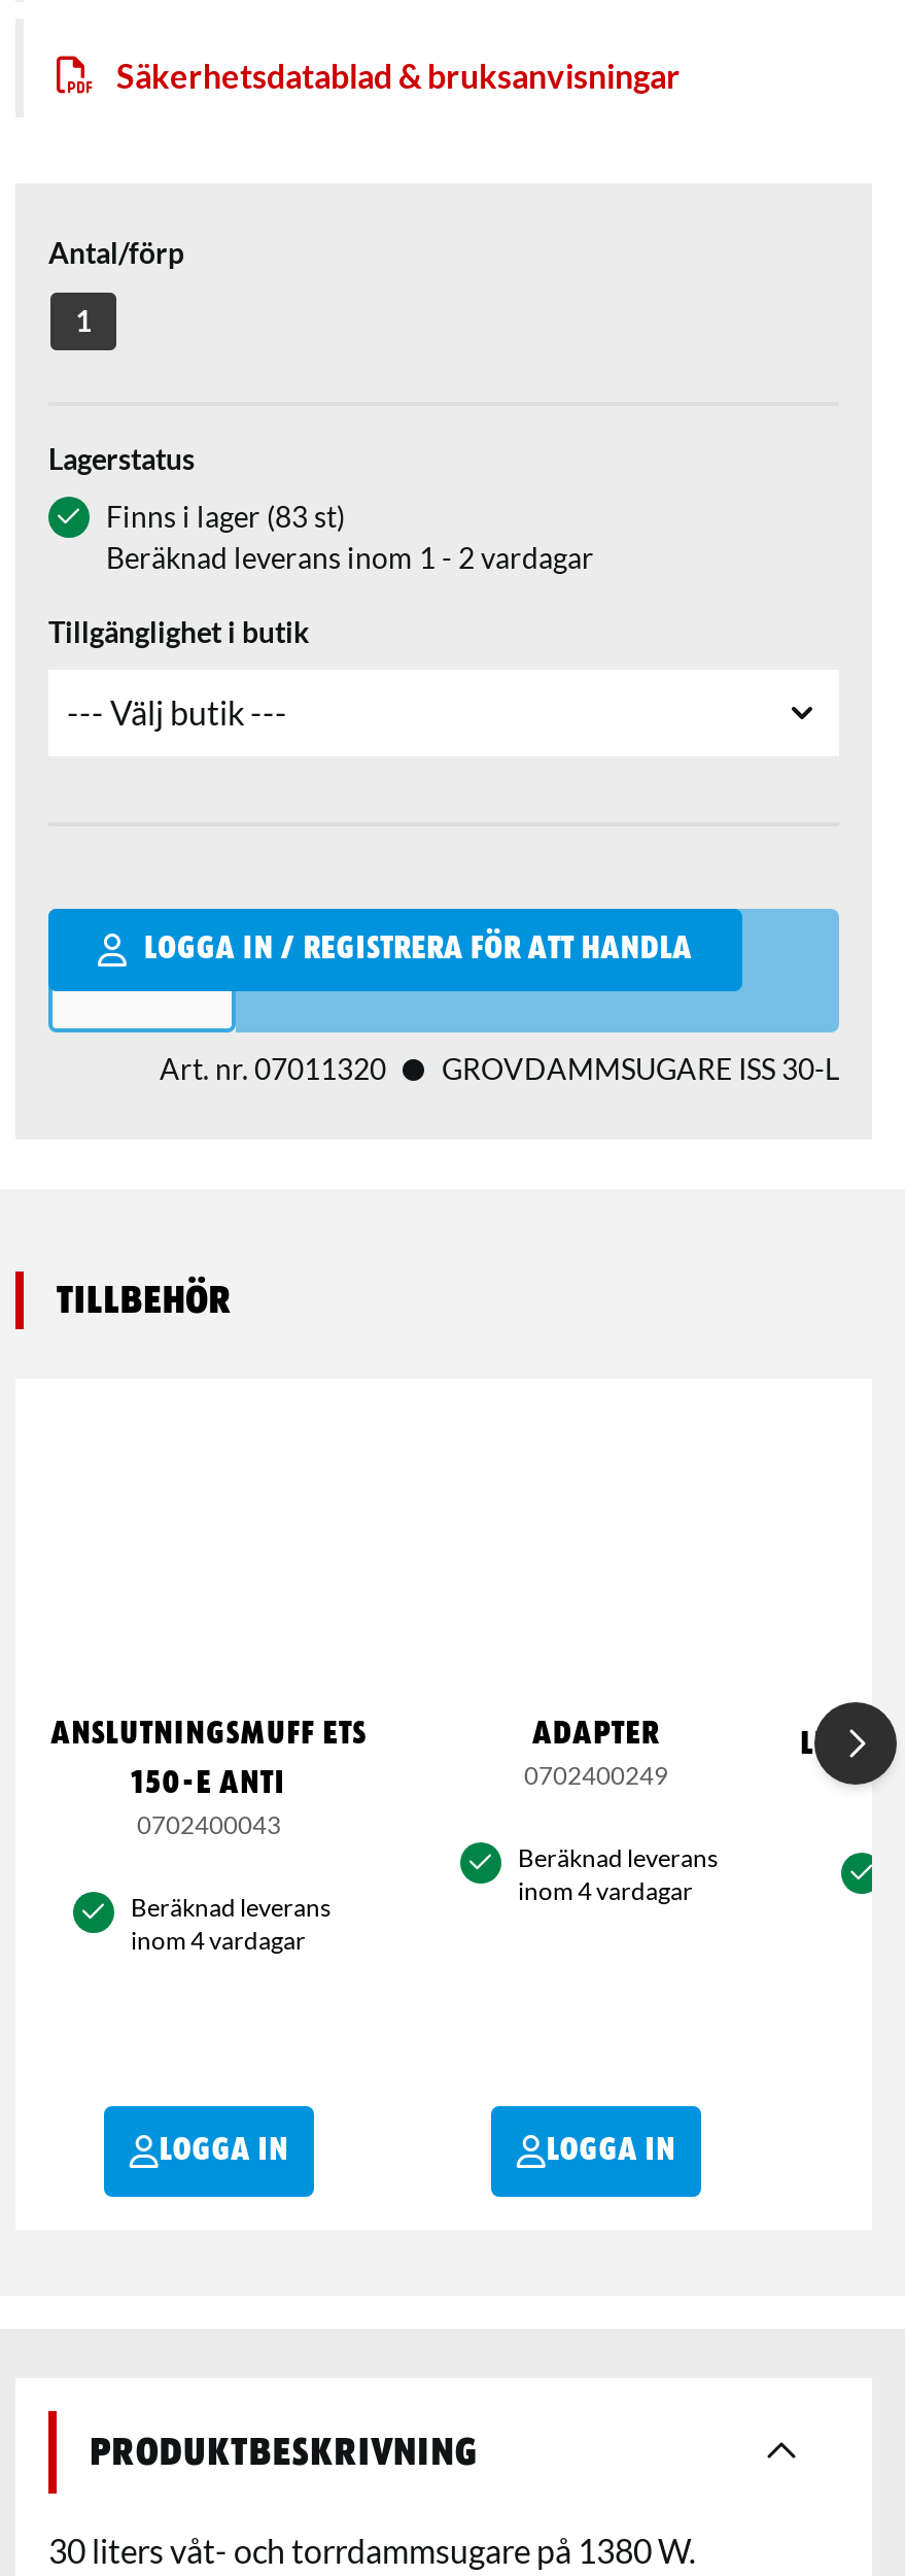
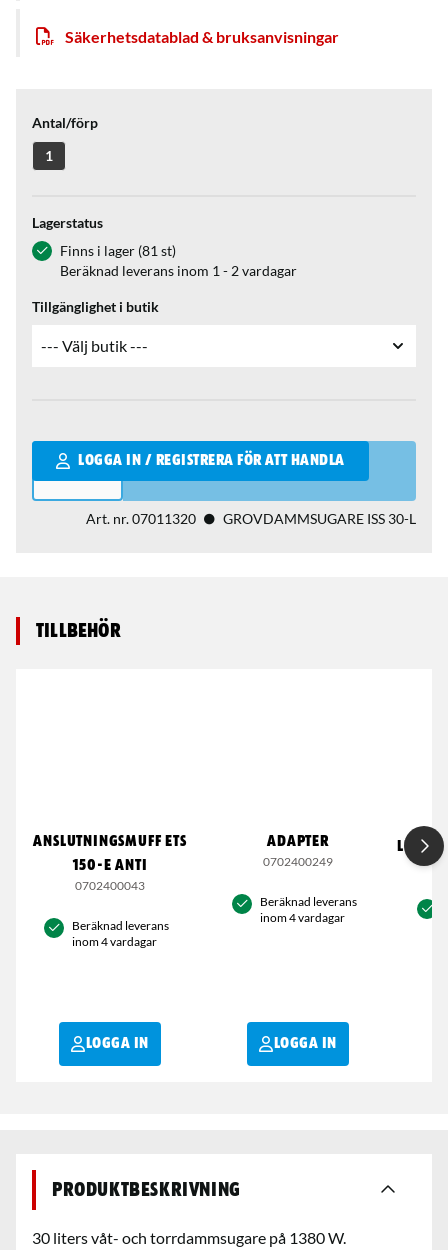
- Finns i lager (83 st)
+ Finns i lager (81 st)
